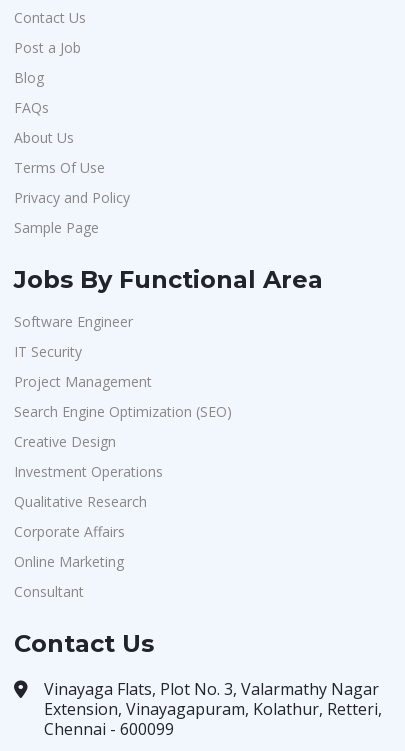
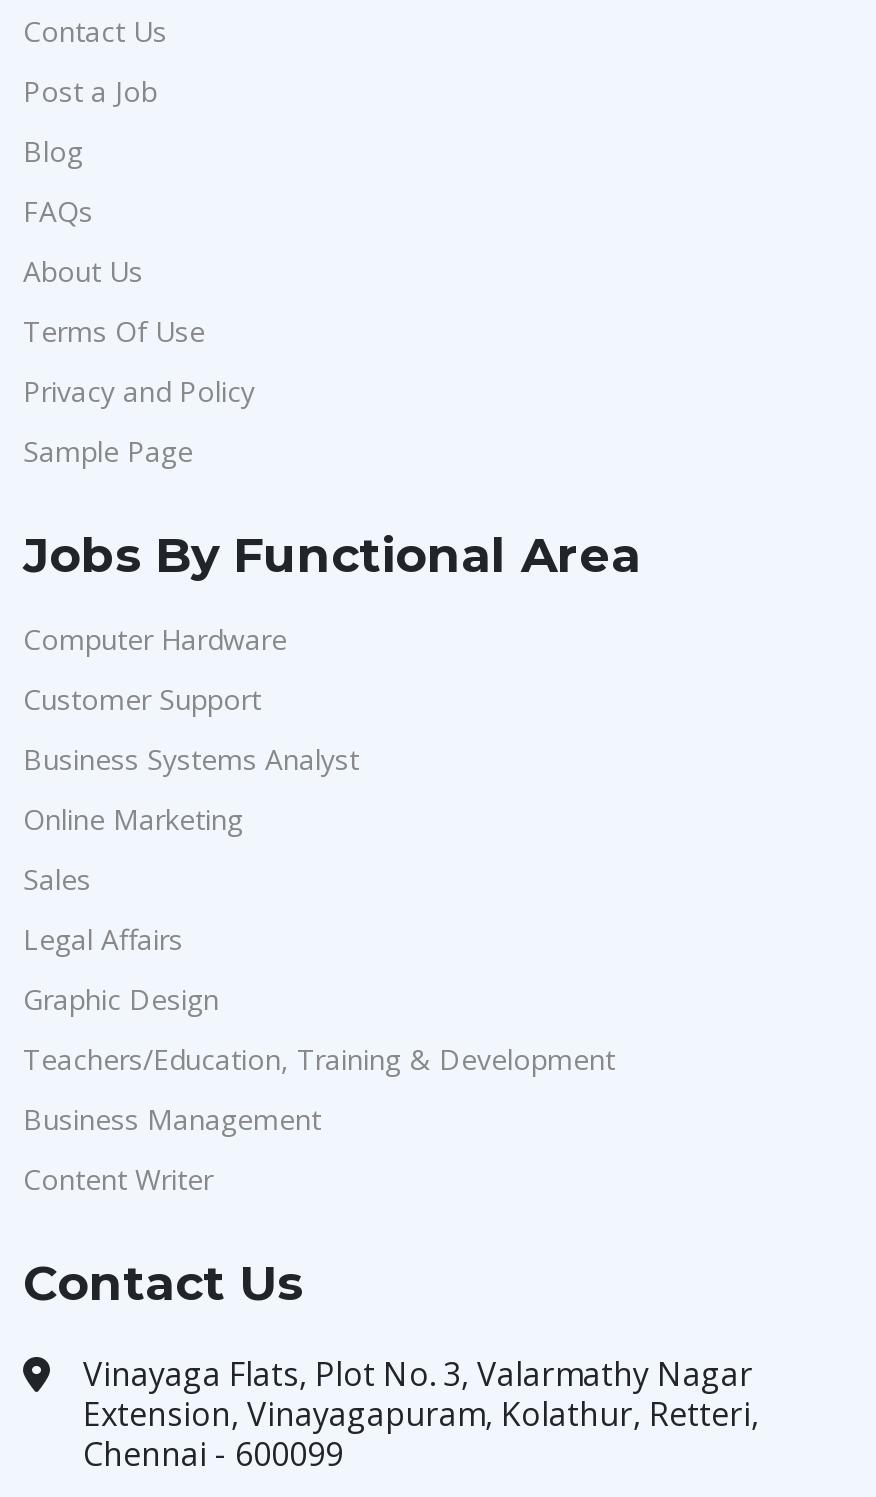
- Software Engineer
- IT Security
- Project Management
- Search Engine Optimization (SEO)
- Creative Design
- Investment Operations
- Qualitative Research
- Corporate Affairs
+ Computer Hardware
+ Customer Support
+ Business Systems Analyst

moved up: Online Marketing

- Consultant
+ Sales
+ Legal Affairs
+ Graphic Design
+ Teachers/Education, Training & Development
+ Business Management
+ Content Writer
